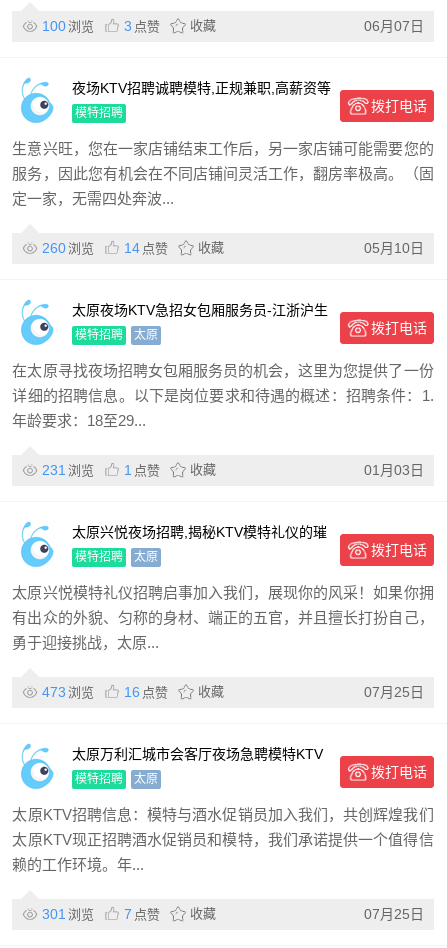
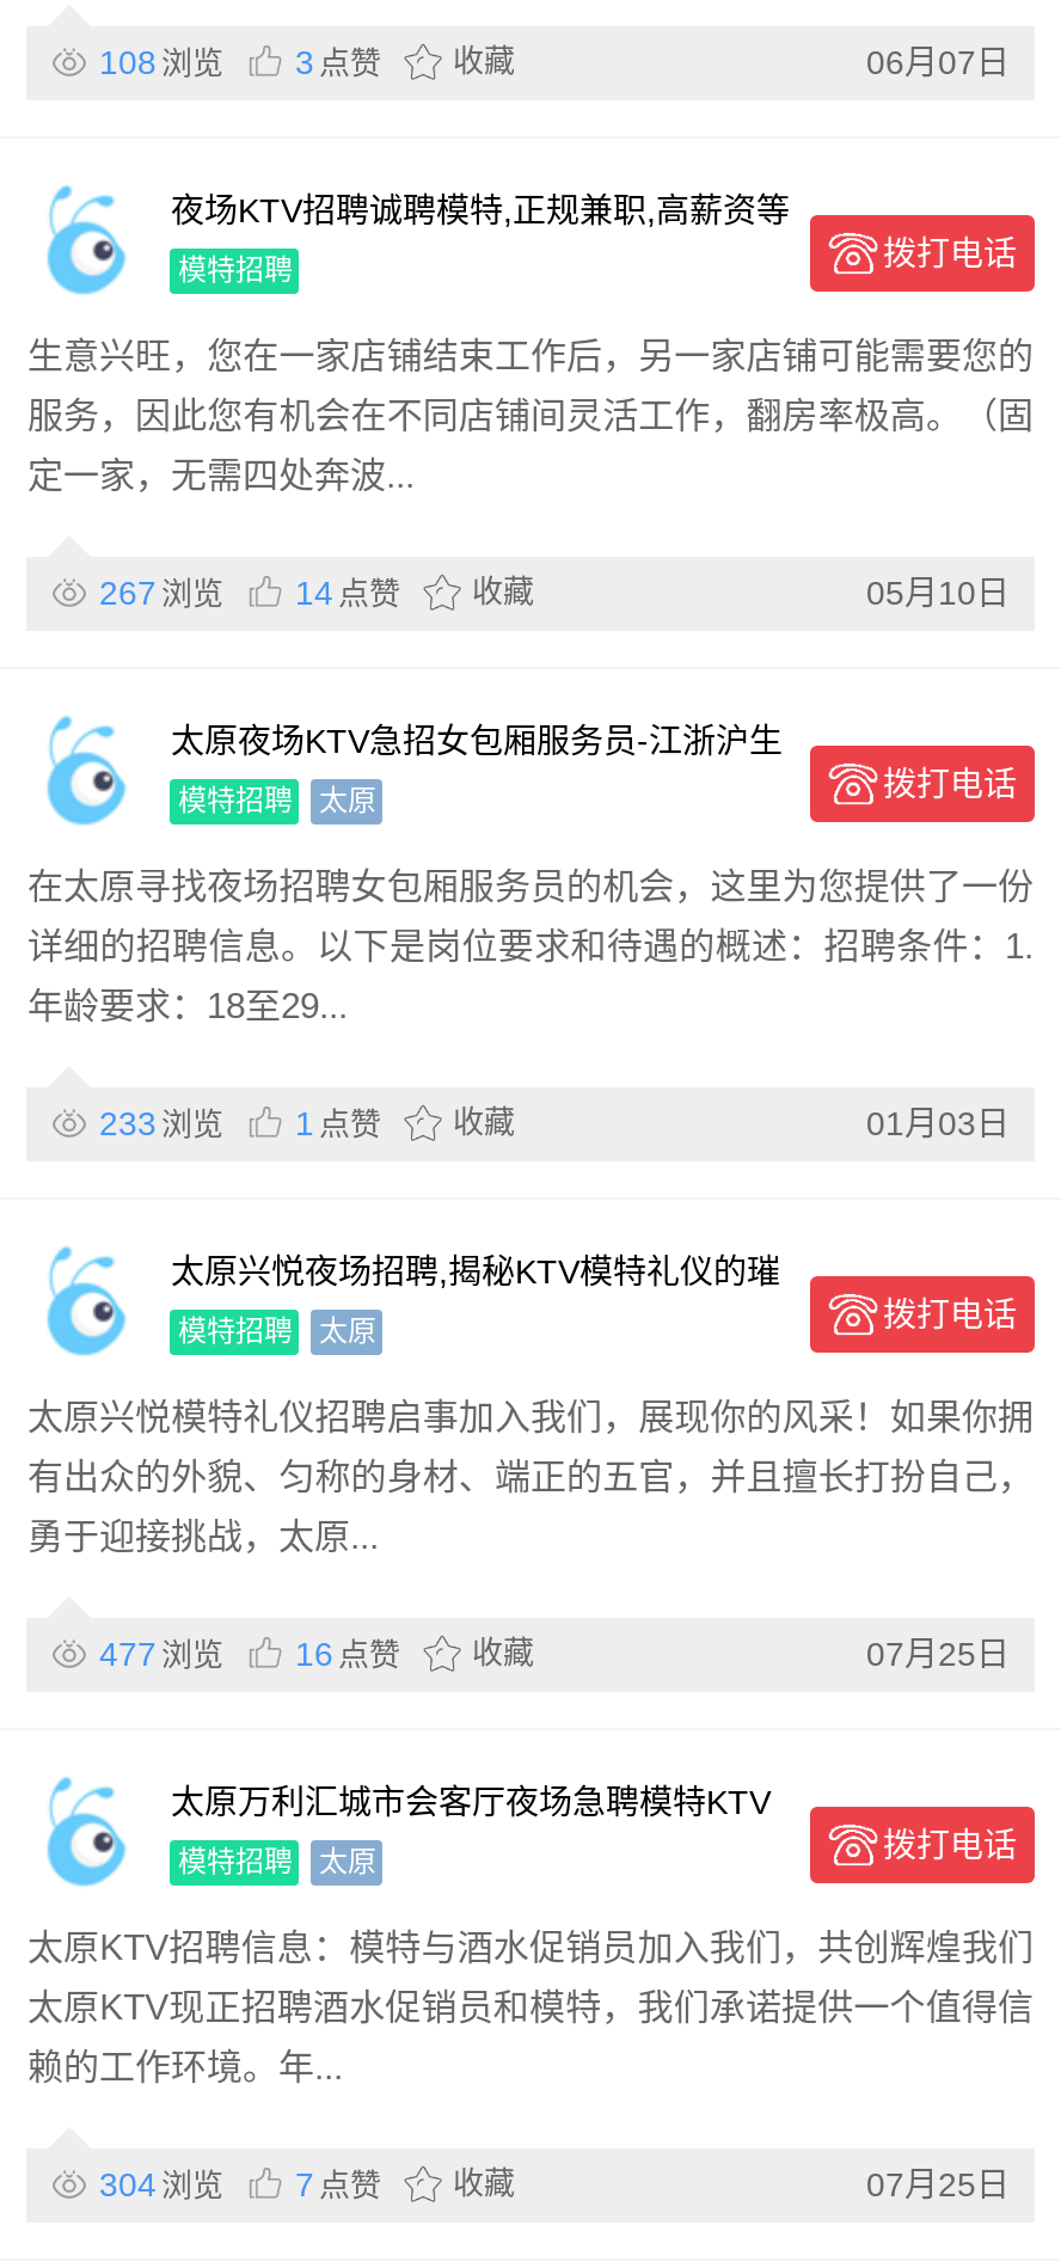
- 100 浏览 3 点赞 收藏
+ 108 浏览 3 点赞 收藏

- 260 浏览 14 点赞 收藏
+ 267 浏览 14 点赞 收藏

- 231 浏览 1 点赞 收藏
+ 233 浏览 1 点赞 收藏

- 473 浏览 16 点赞 收藏
+ 477 浏览 16 点赞 收藏

- 301 浏览 7 点赞 收藏
+ 304 浏览 7 点赞 收藏
